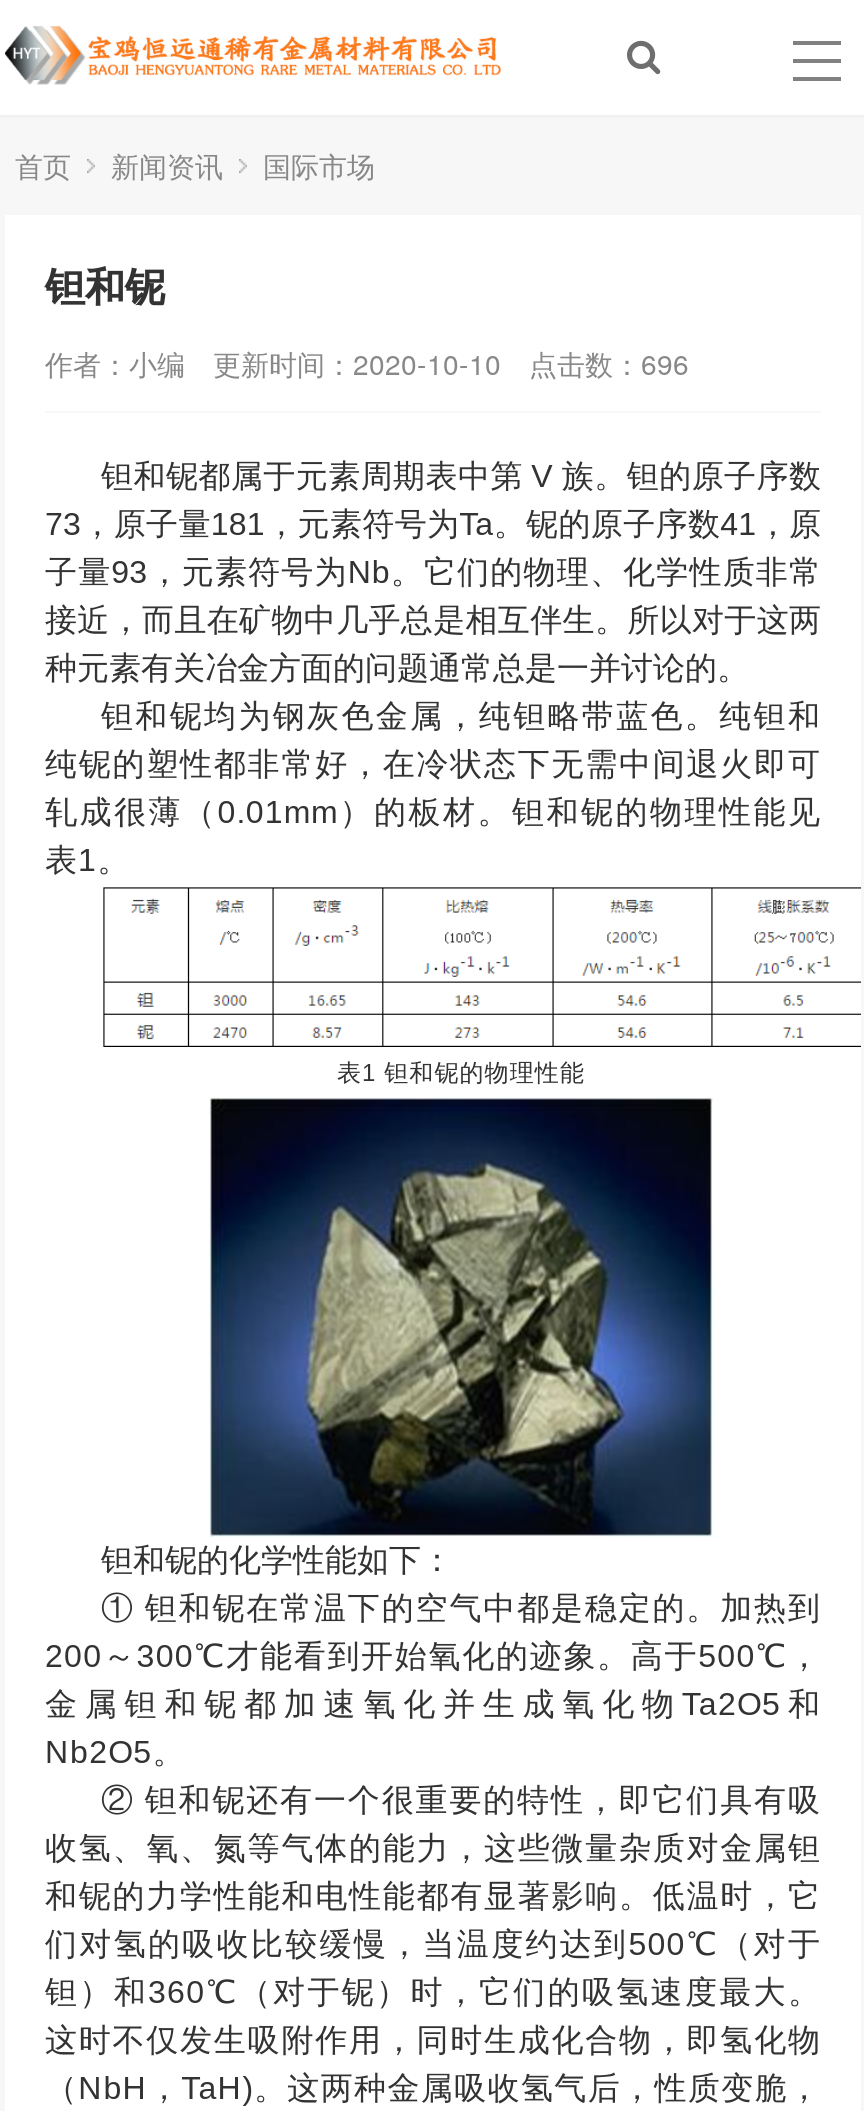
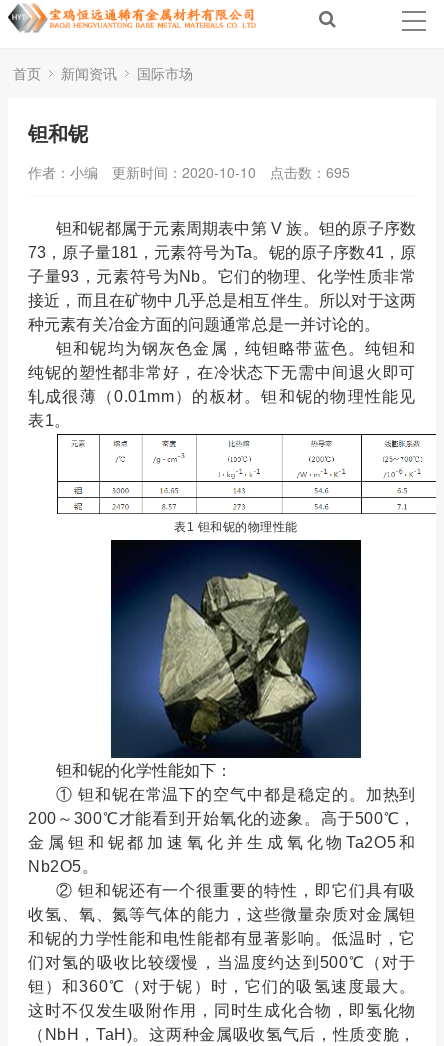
- 作者：小编 更新时间：2020-10-10 点击数：696
+ 作者：小编 更新时间：2020-10-10 点击数：695
